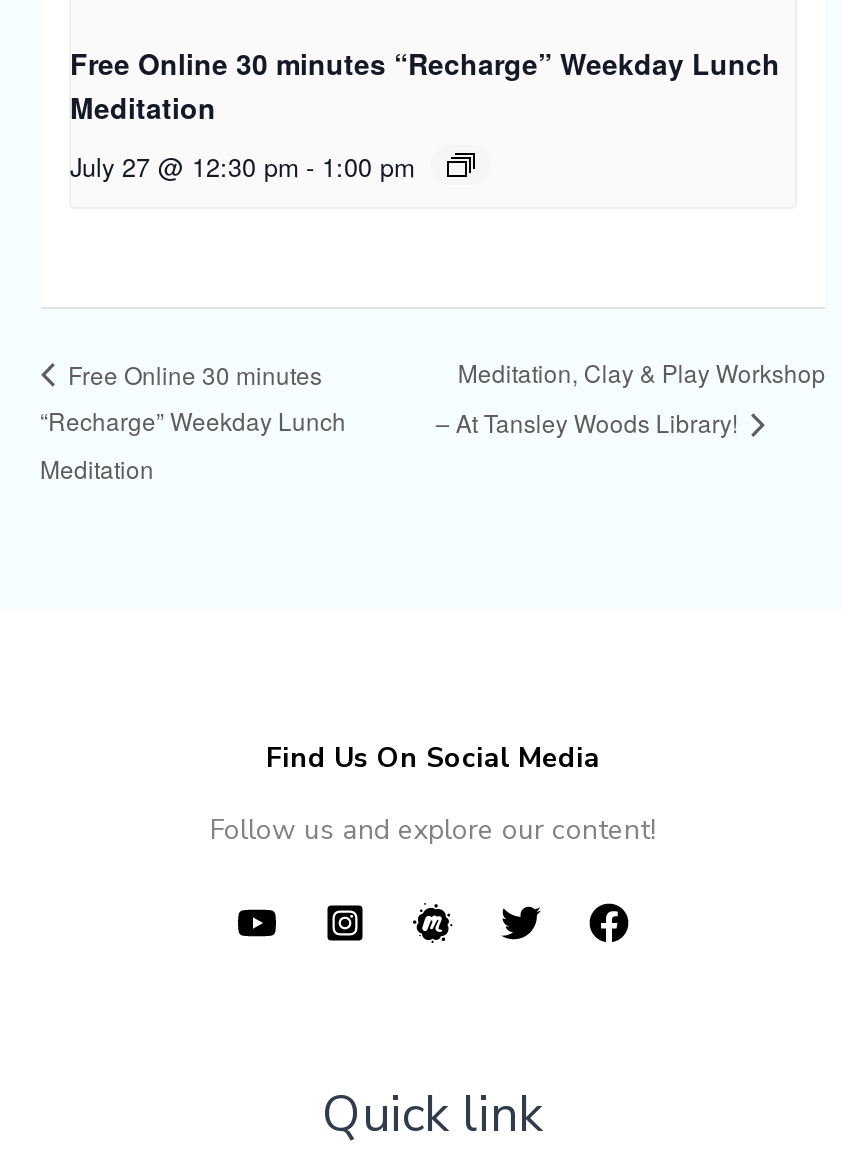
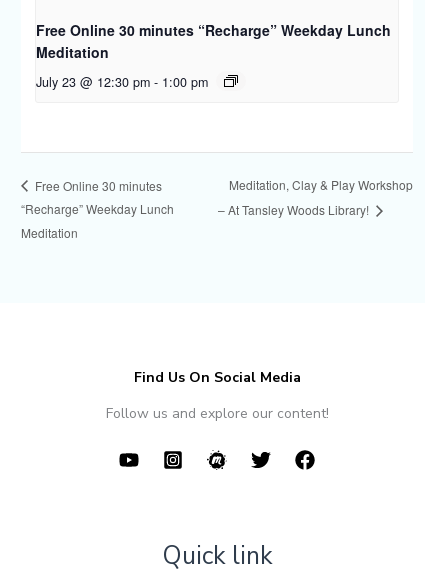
- July 27 @ 12:30 pm - 1:00 pm
+ July 23 @ 12:30 pm - 1:00 pm
